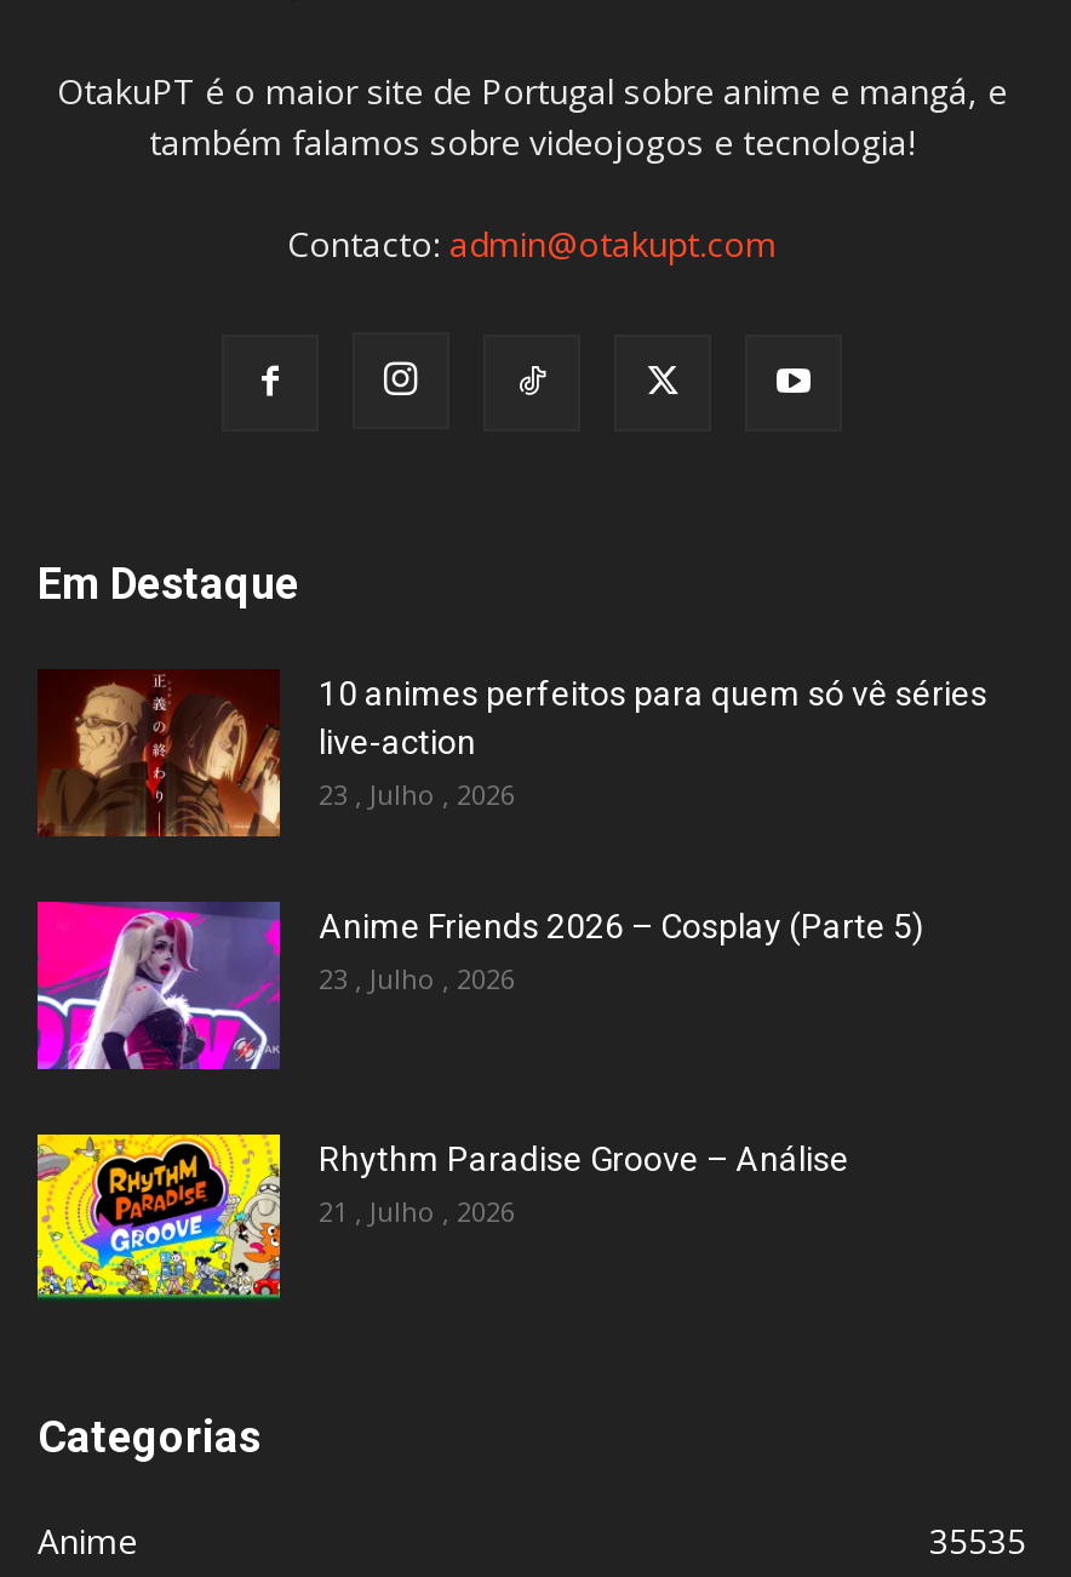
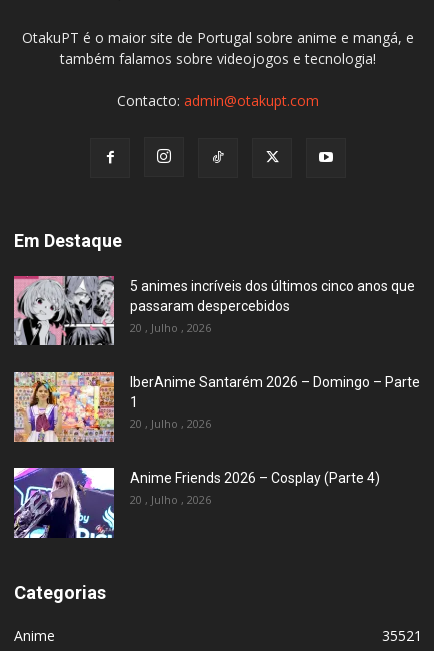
- [image]
- 10 animes perfeitos para quem só vê séries
- live-action
- 23 , Julho , 2026
+ [image]
+ 5 animes incríveis dos últimos cinco anos que
+ passaram despercebidos
+ 20 , Julho , 2026

- [image]
- Anime Friends 2026 – Cosplay (Parte 5)
- 23 , Julho , 2026
+ [image]
+ IberAnime Santarém 2026 – Domingo – Parte
+ 1
+ 20 , Julho , 2026

- [image]
- Rhythm Paradise Groove – Análise
- 21 , Julho , 2026
+ [image]
+ Anime Friends 2026 – Cosplay (Parte 4)
+ 20 , Julho , 2026

- 35535
+ 35521
